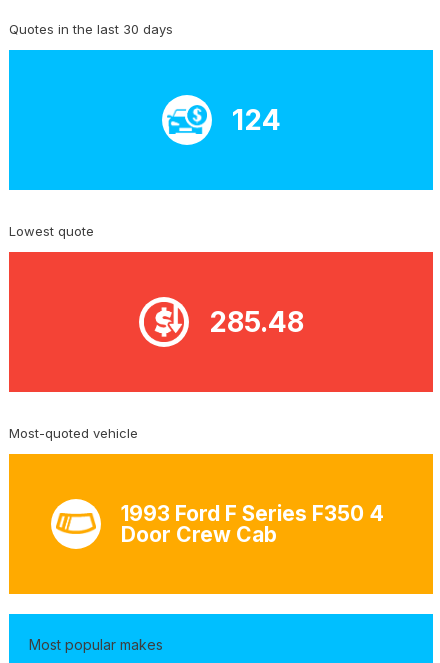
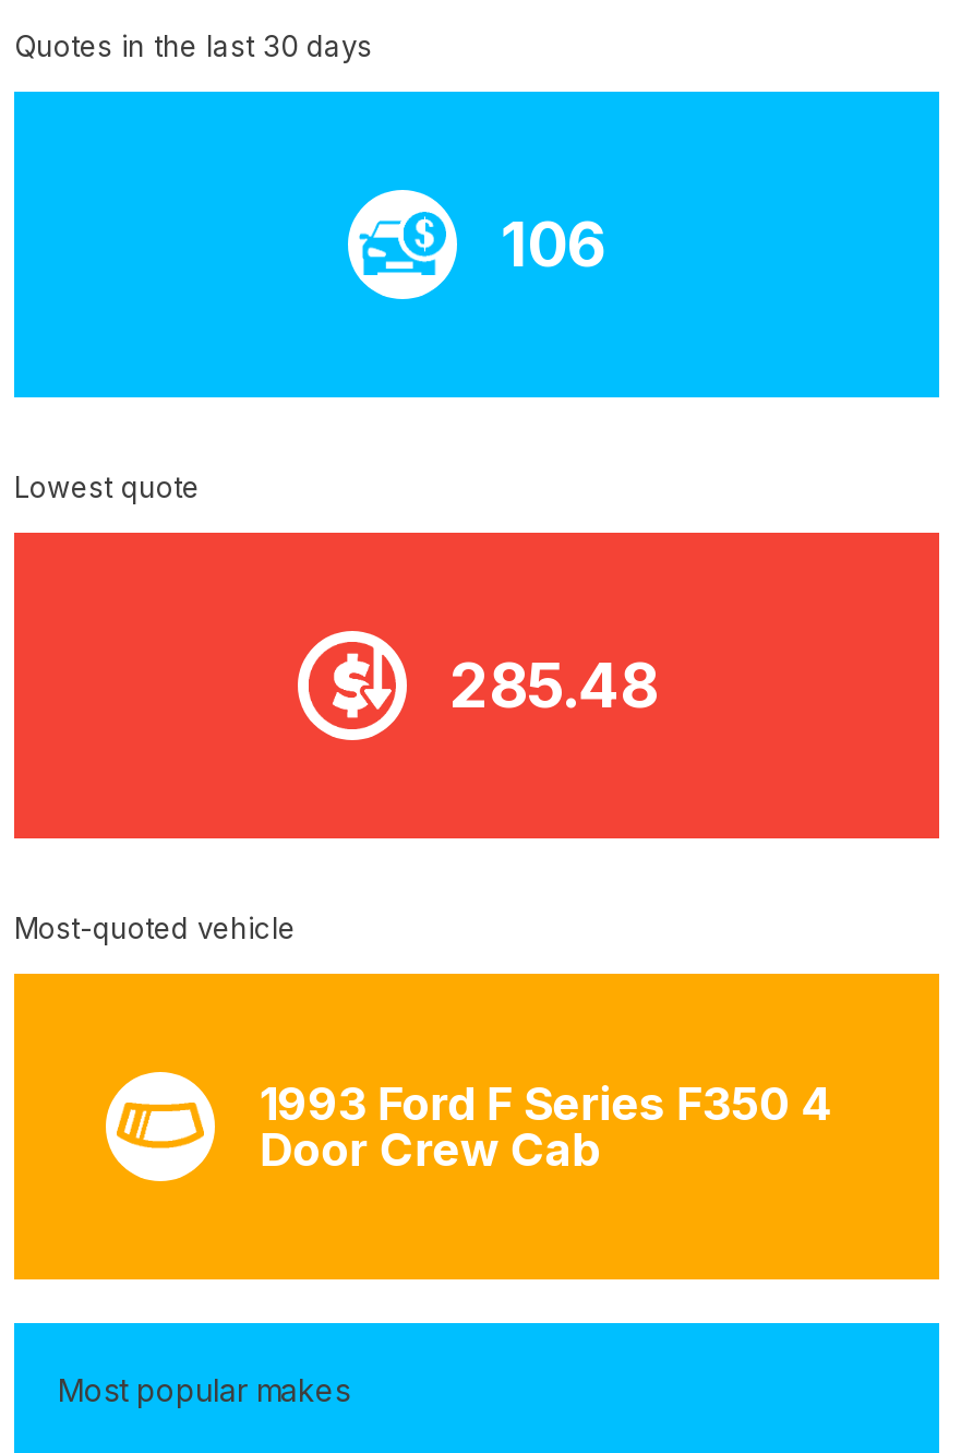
- 124
+ 106
